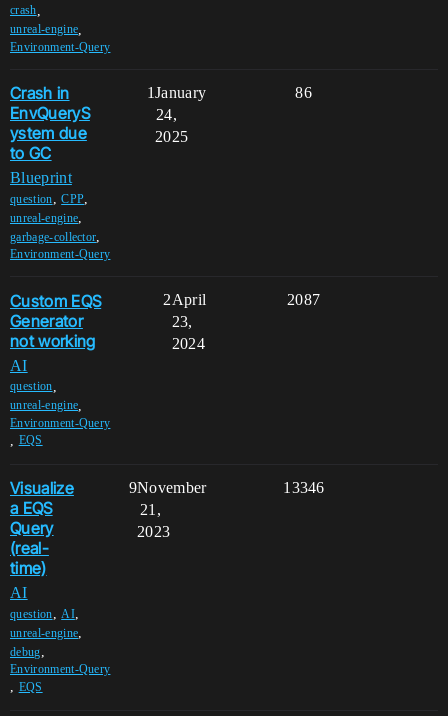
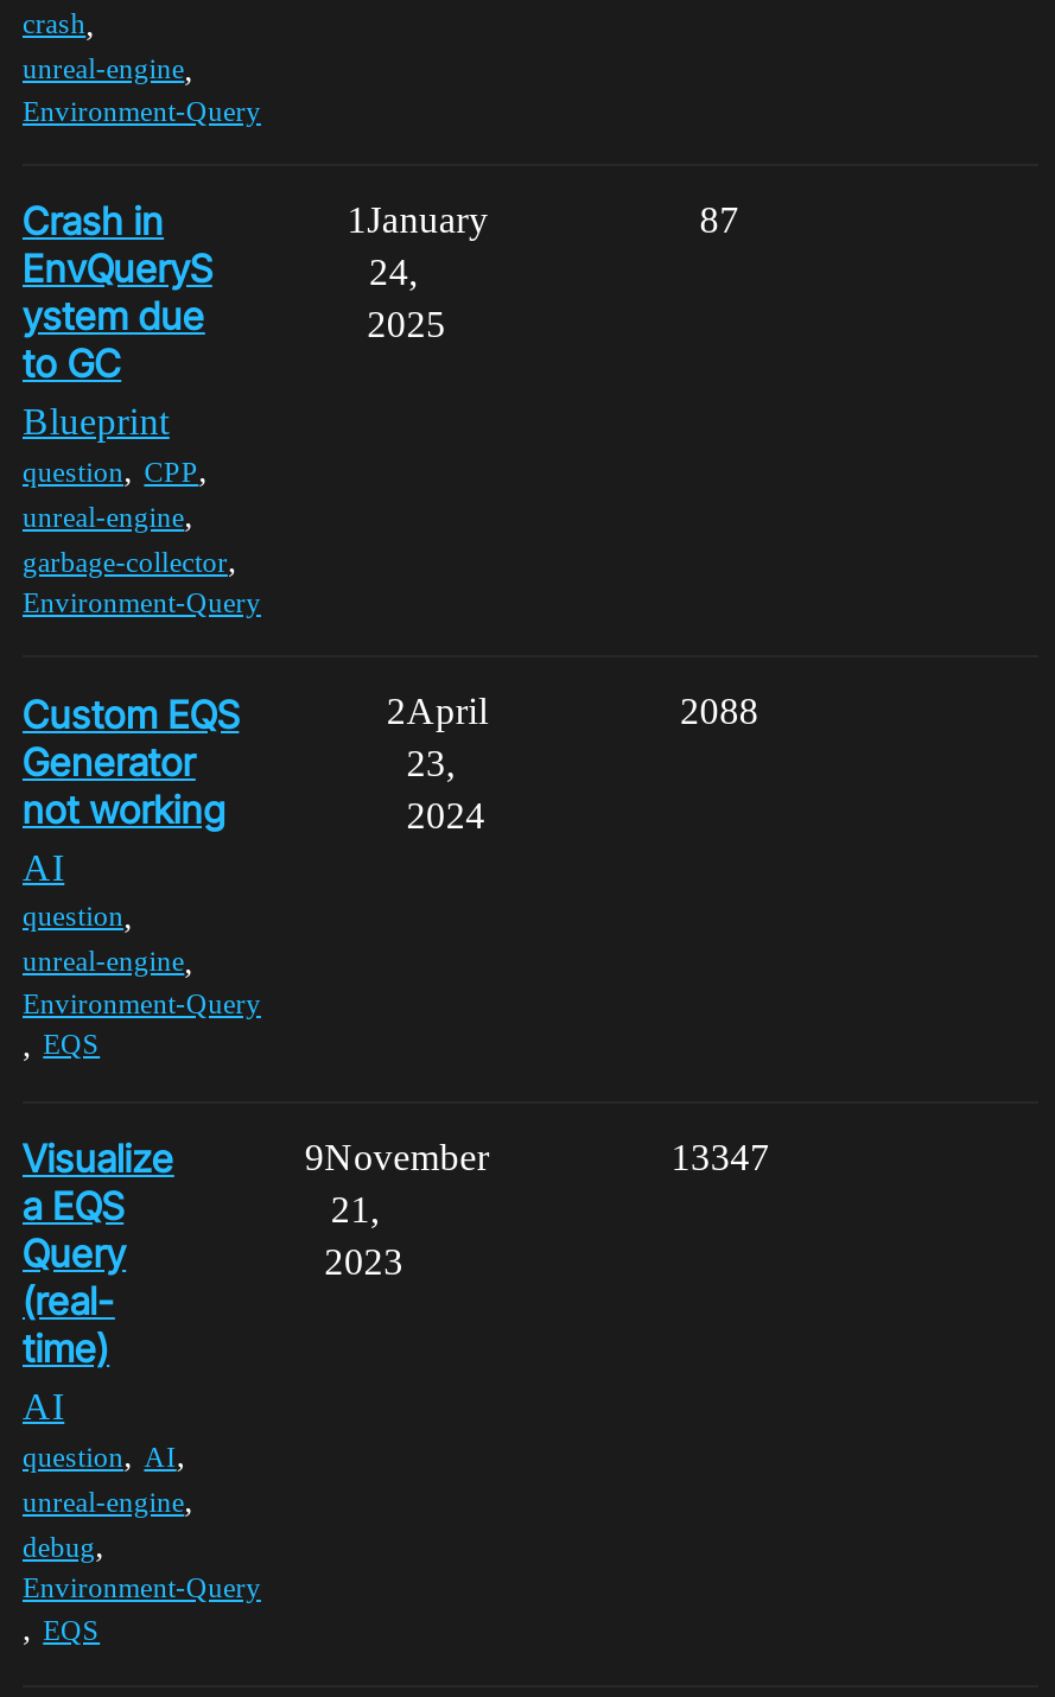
- 86
+ 87

- 2087
+ 2088

- 13346
+ 13347
